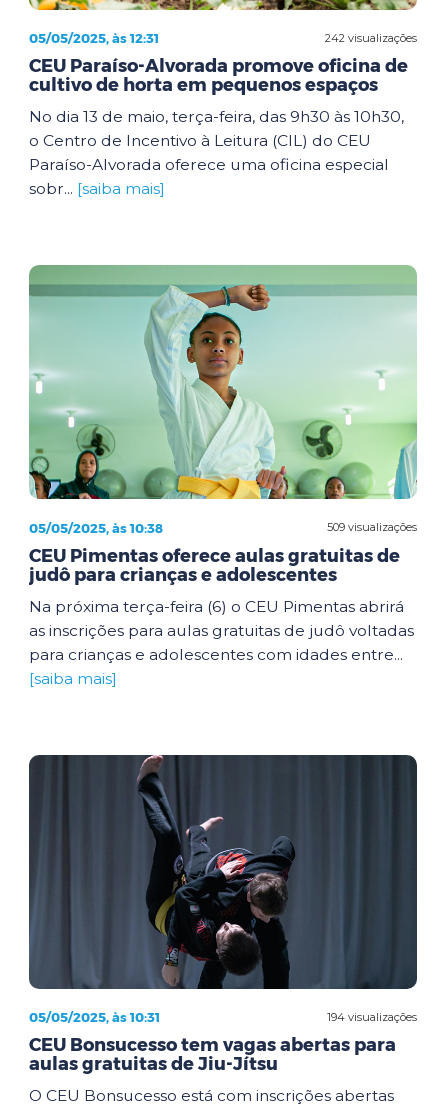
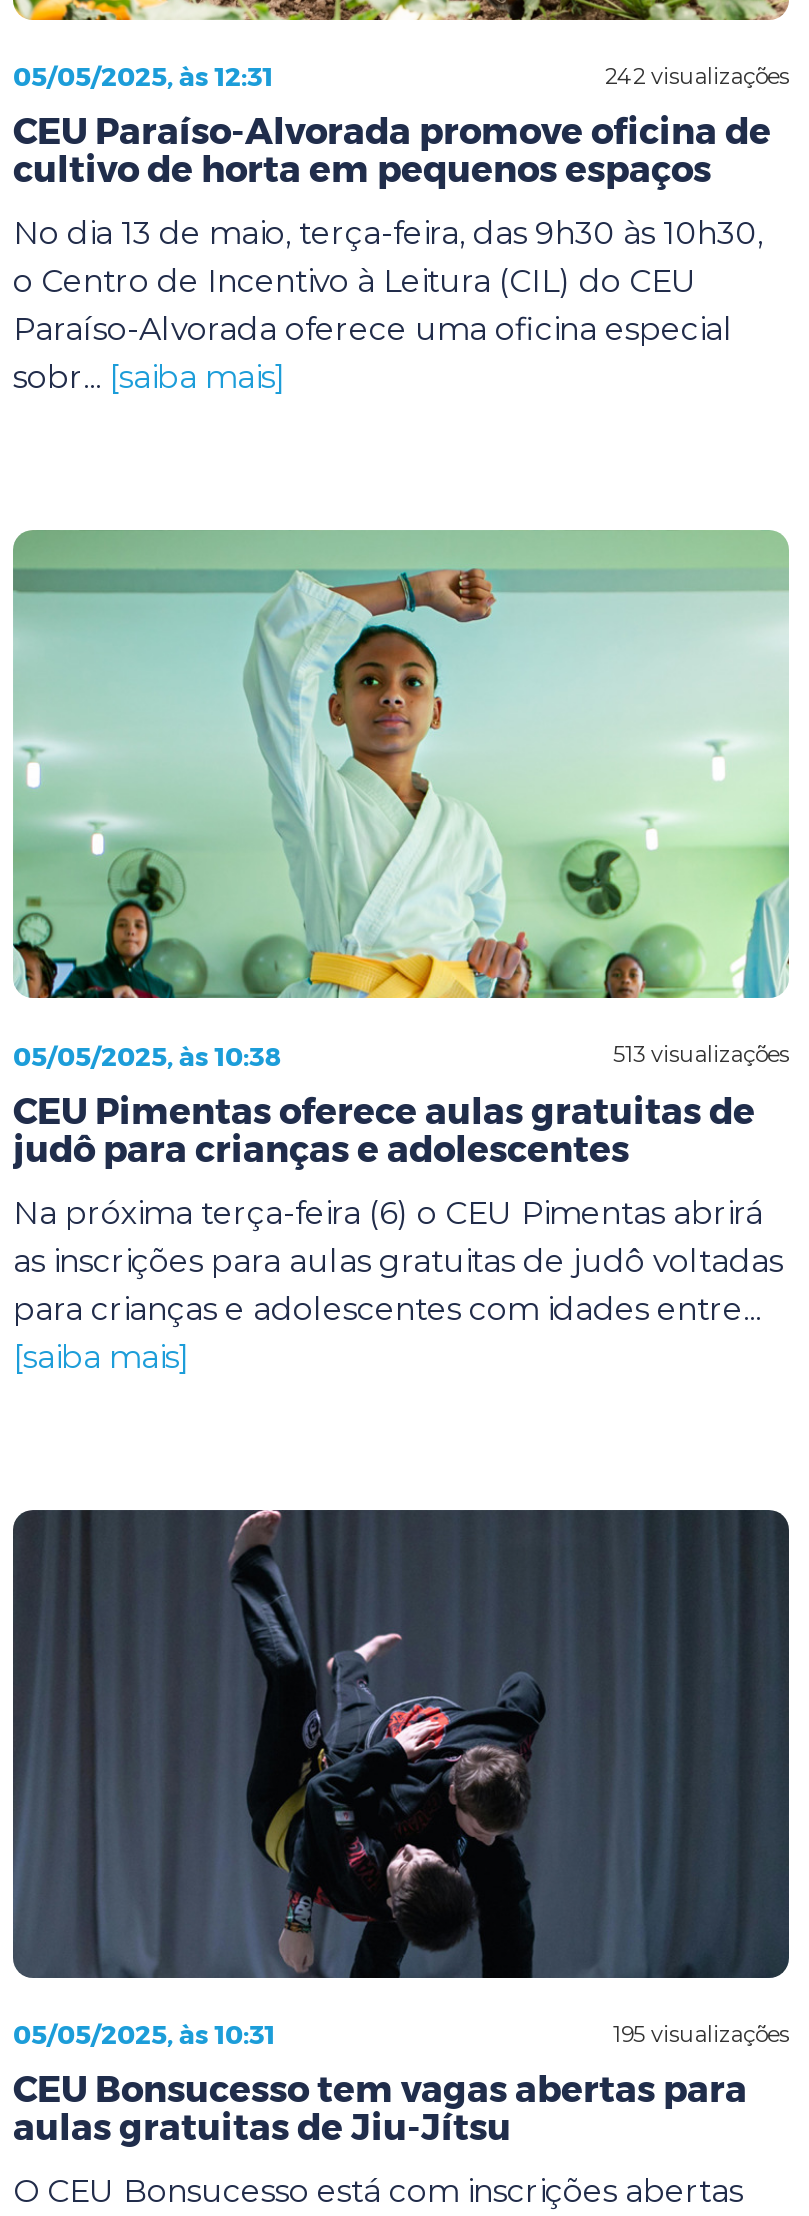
- 509 visualizações
+ 513 visualizações

- 194 visualizações
+ 195 visualizações
